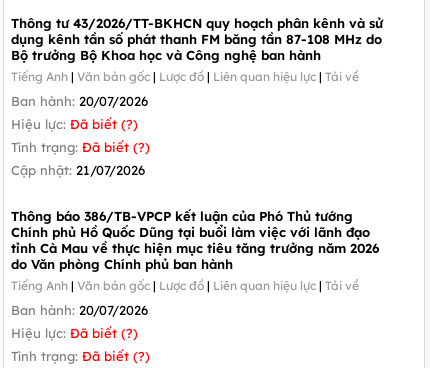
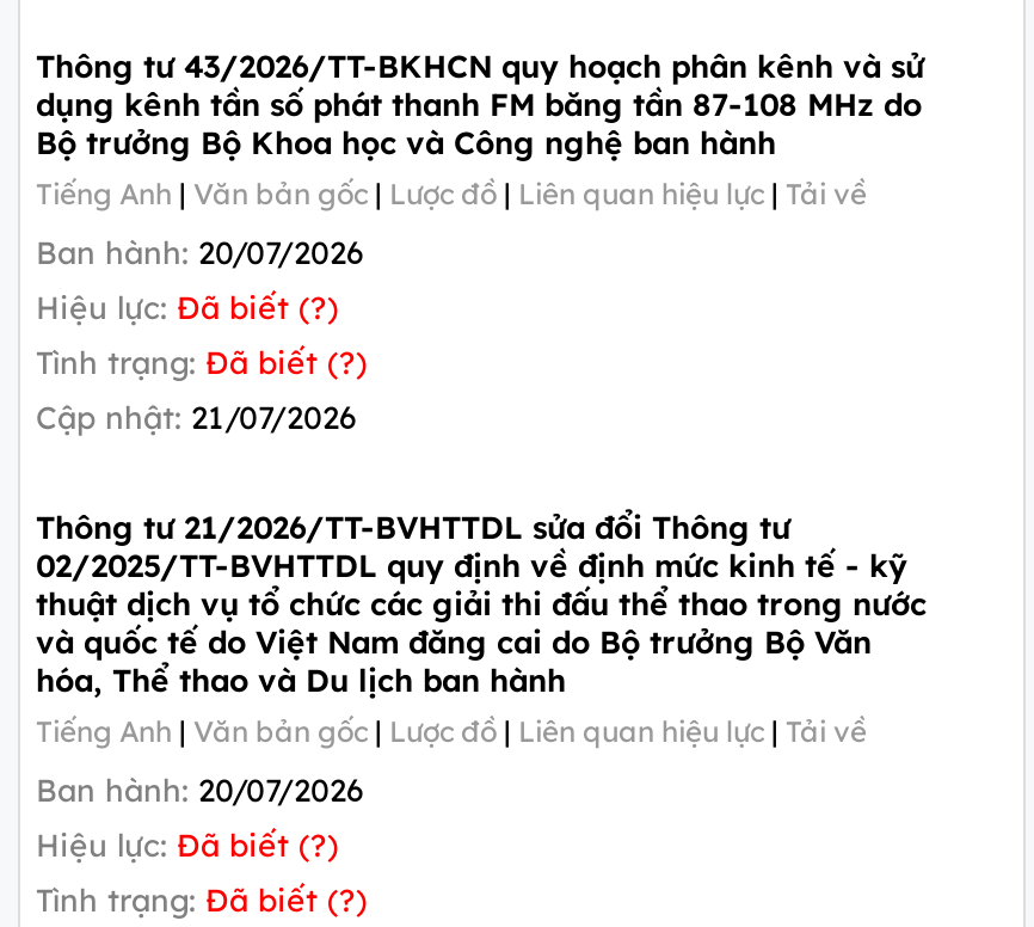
- Thông báo 386/TB-VPCP kết luận của Phó Thủ tướng
- Chính phủ Hồ Quốc Dũng tại buổi làm việc với lãnh đạo
- tỉnh Cà Mau về thực hiện mục tiêu tăng trưởng năm 2026
- do Văn phòng Chính phủ ban hành
+ Thông tư 21/2026/TT-BVHTTDL sửa đổi Thông tư
+ 02/2025/TT-BVHTTDL quy định về định mức kinh tế - kỹ
+ thuật dịch vụ tổ chức các giải thi đấu thể thao trong nước
+ và quốc tế do Việt Nam đăng cai do Bộ trưởng Bộ Văn
+ hóa, Thể thao và Du lịch ban hành
